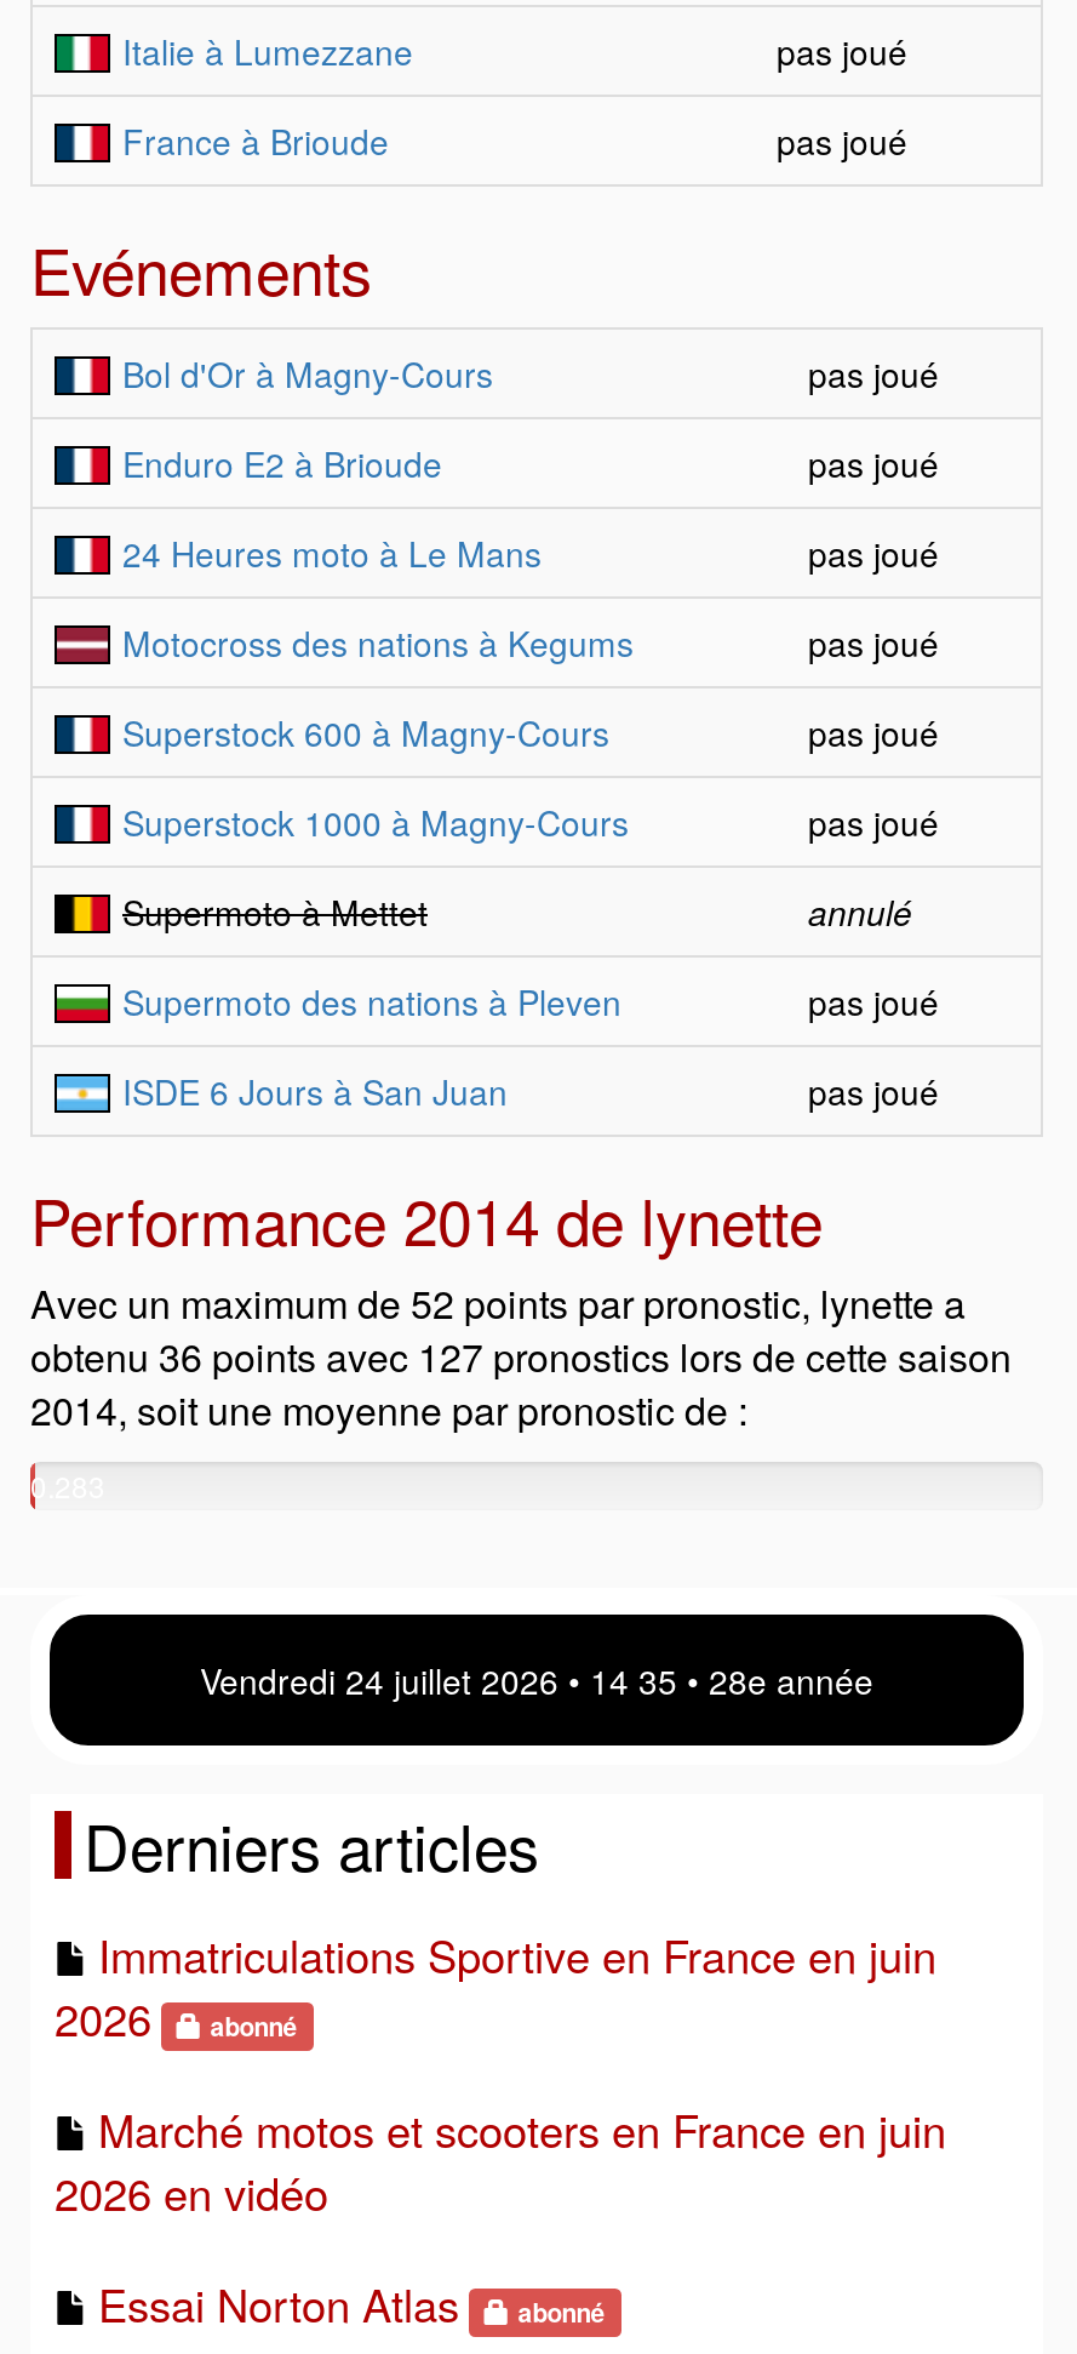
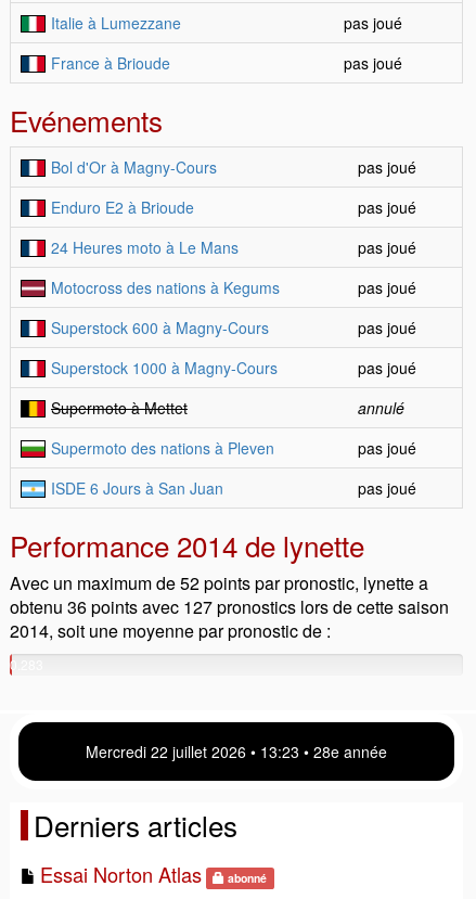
- Vendredi 24 juillet 2026 • 14 35 • 28e année
+ Mercredi 22 juillet 2026 • 13 23 • 28e année

- Immatriculations Sportive en France en juin
- 2026
- abonné
- Marché motos et scooters en France en juin
- 2026 en vidéo
